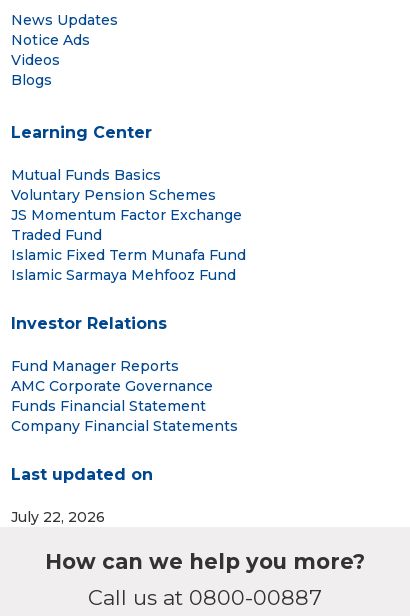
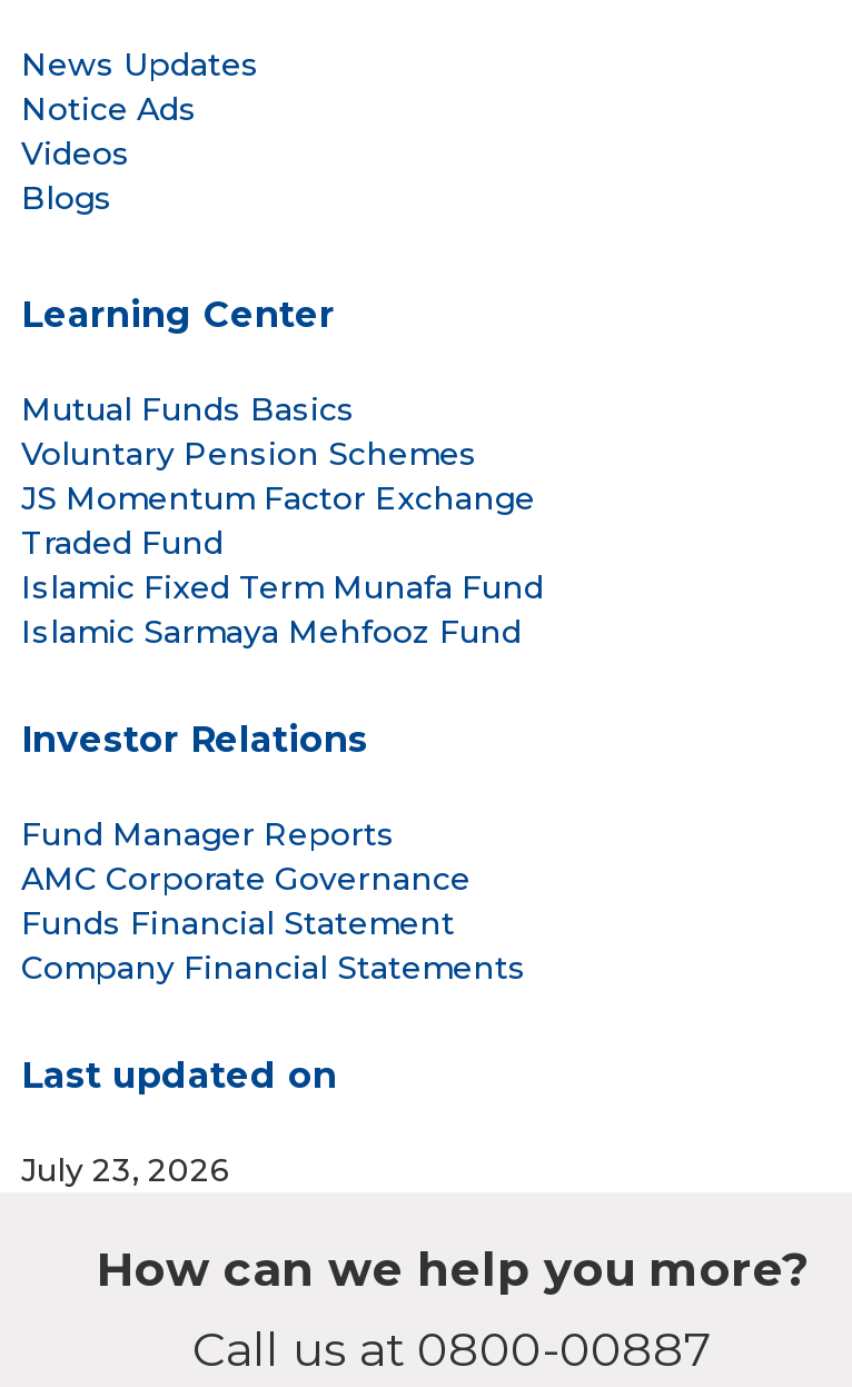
- July 22, 2026
+ July 23, 2026
